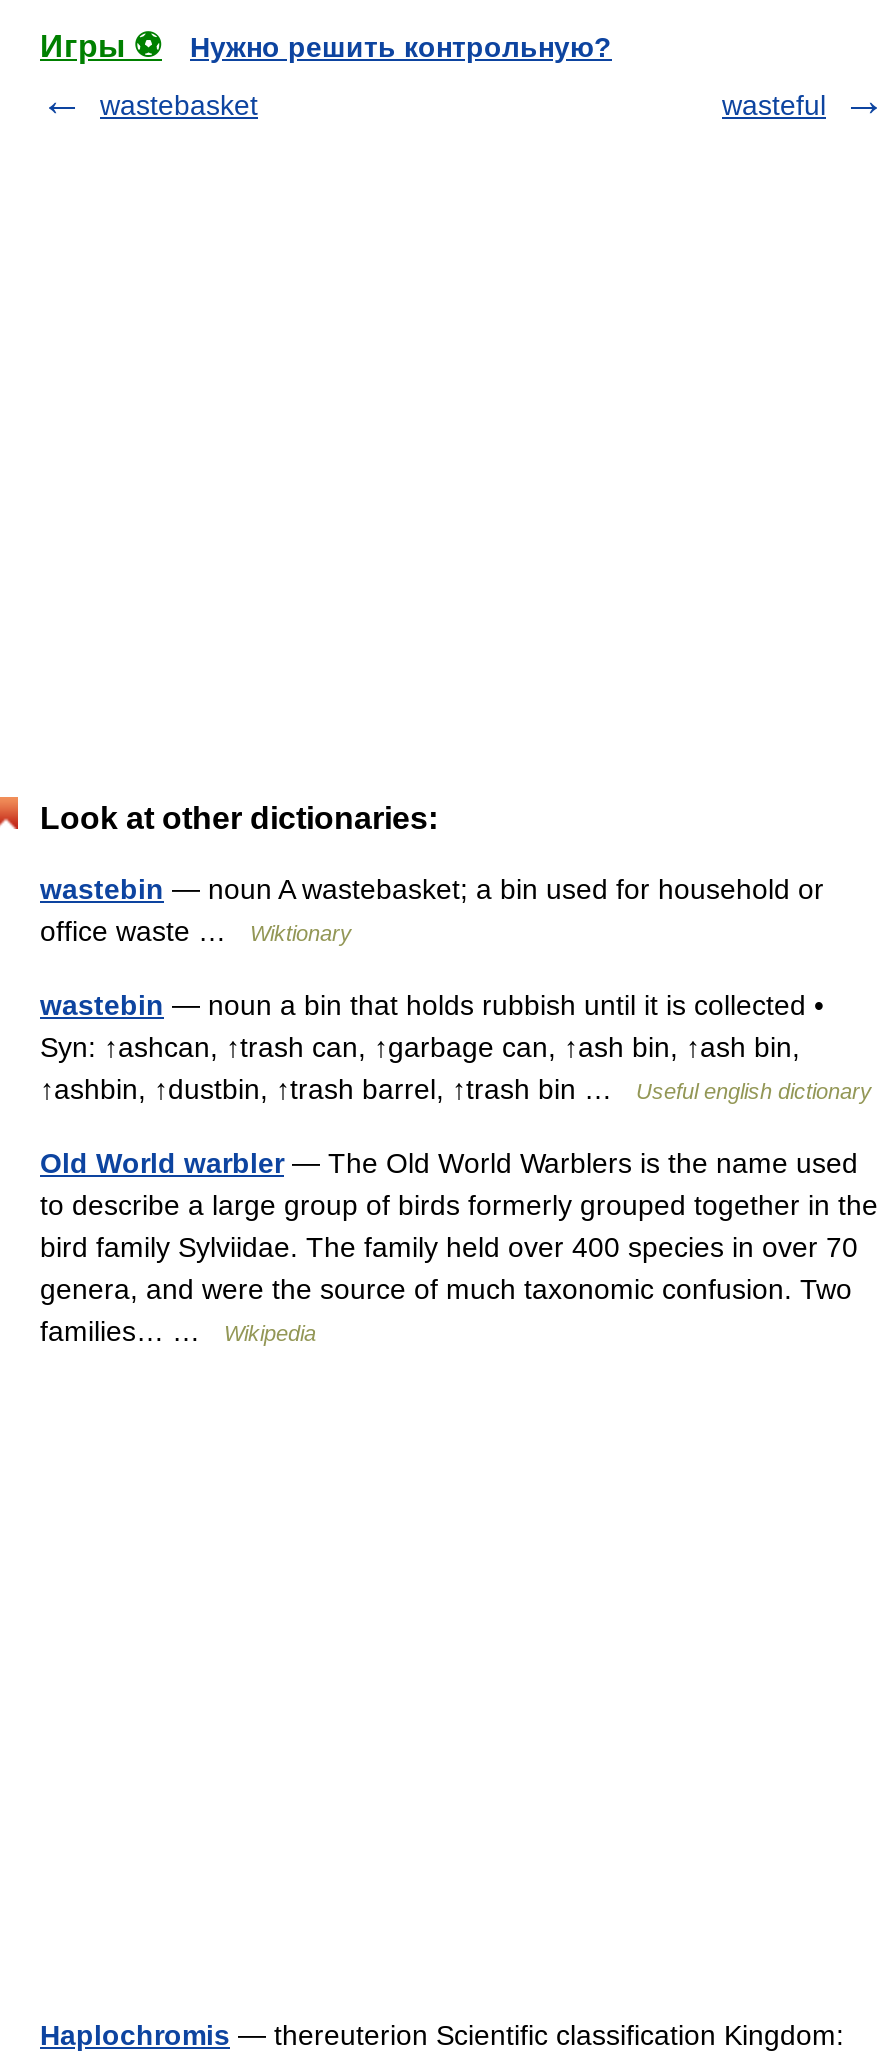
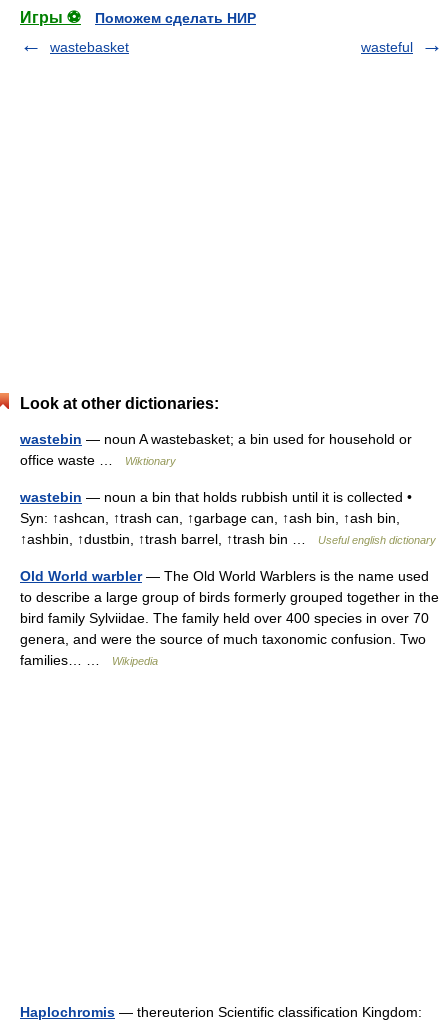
- Нужно решить контрольную?
+ Поможем сделать НИР
